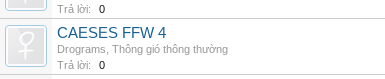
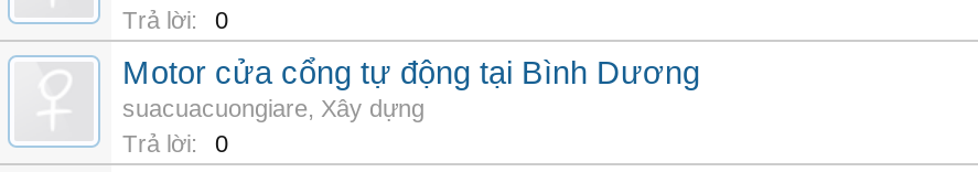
- CAESES FFW 4
- Drograms, Thông gió thông thường
+ Motor cửa cổng tự động tại Bình Dương
+ suacuacuongiare, Xây dựng
